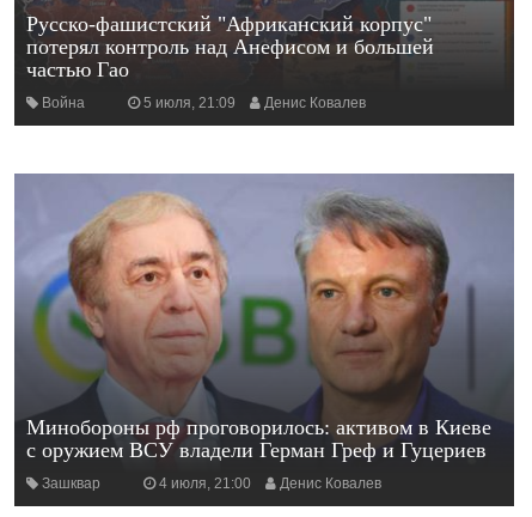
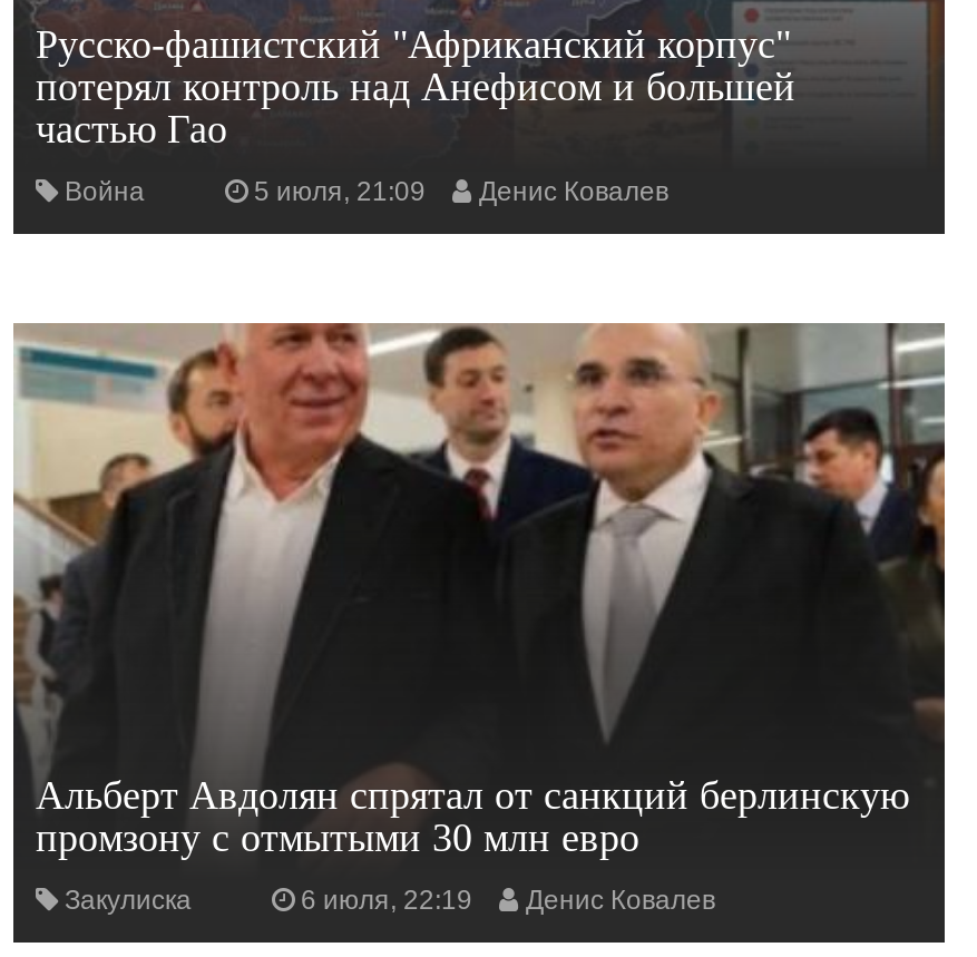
- [image]
- Минобороны рф проговорилось: активом в Киеве
- с оружием ВСУ владели Герман Греф и Гуцериев
+ [image]
+ Альберт Авдолян спрятал от санкций берлинскую
+ промзону с отмытыми 30 млн евро

- Зашквар
- 4 июля, 21:00
+ Закулиска
+ 6 июля, 22:19
